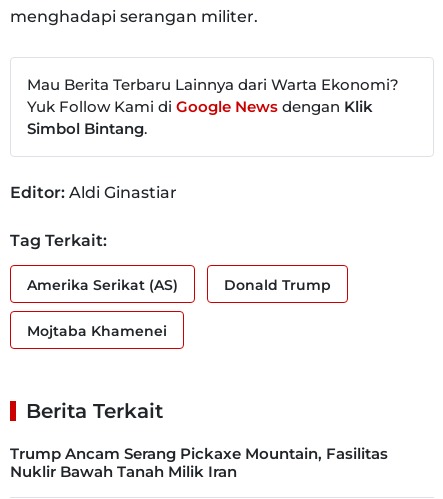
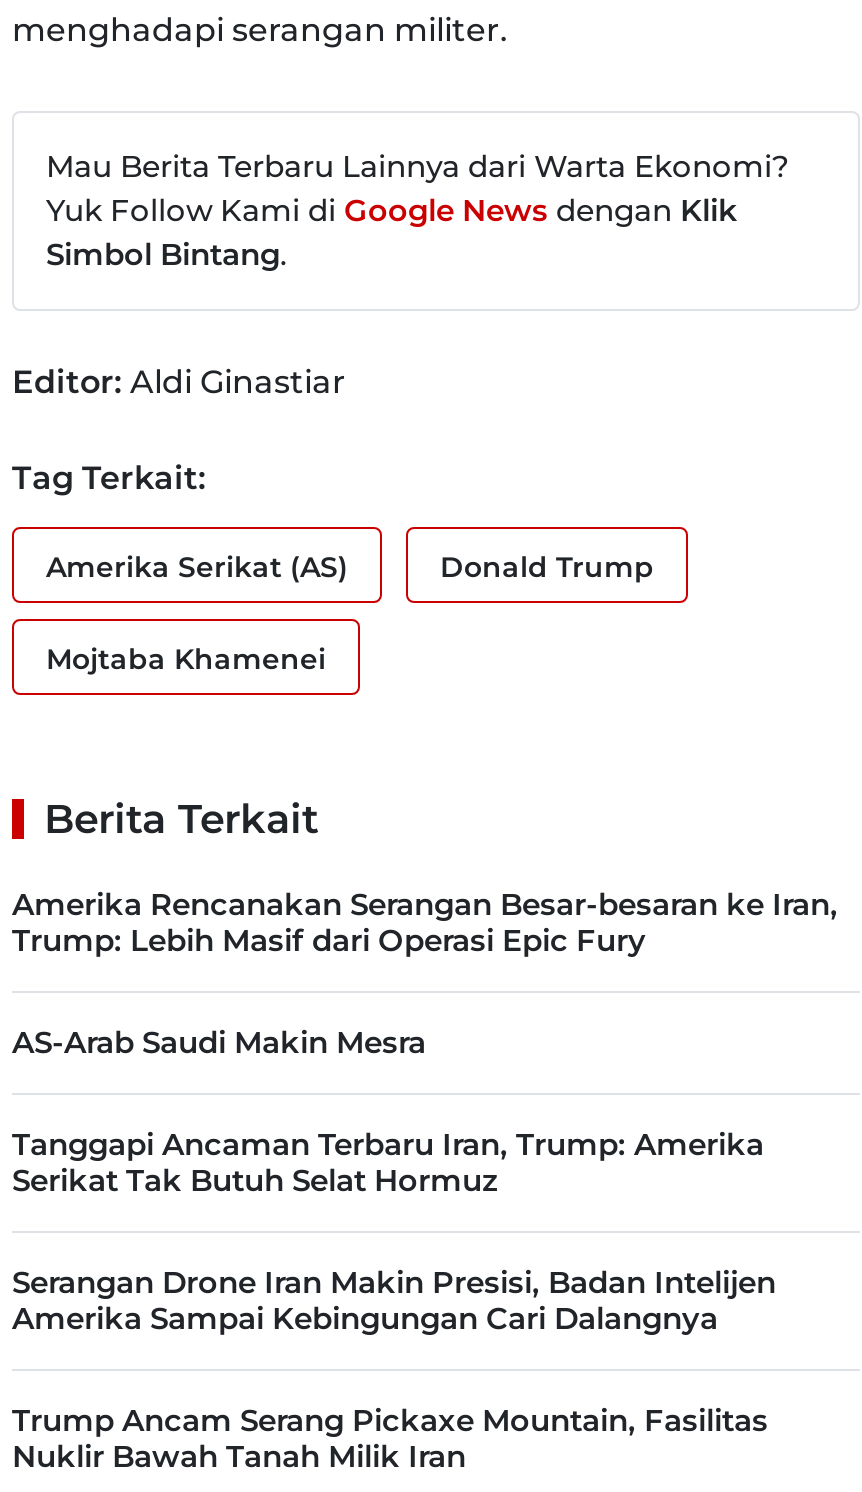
+ Amerika Rencanakan Serangan Besar-besaran ke Iran,
+ Trump: Lebih Masif dari Operasi Epic Fury
+ AS-Arab Saudi Makin Mesra
+ Tanggapi Ancaman Terbaru Iran, Trump: Amerika
+ Serikat Tak Butuh Selat Hormuz
+ Serangan Drone Iran Makin Presisi, Badan Intelijen
+ Amerika Sampai Kebingungan Cari Dalangnya
